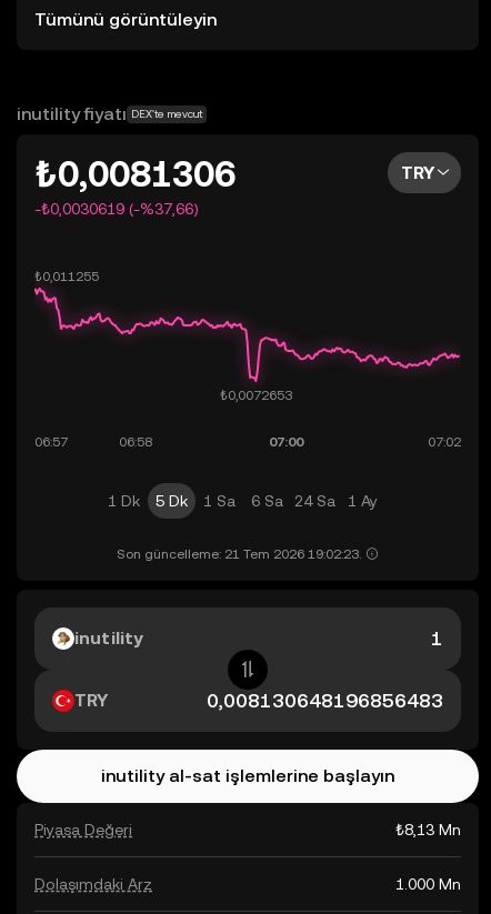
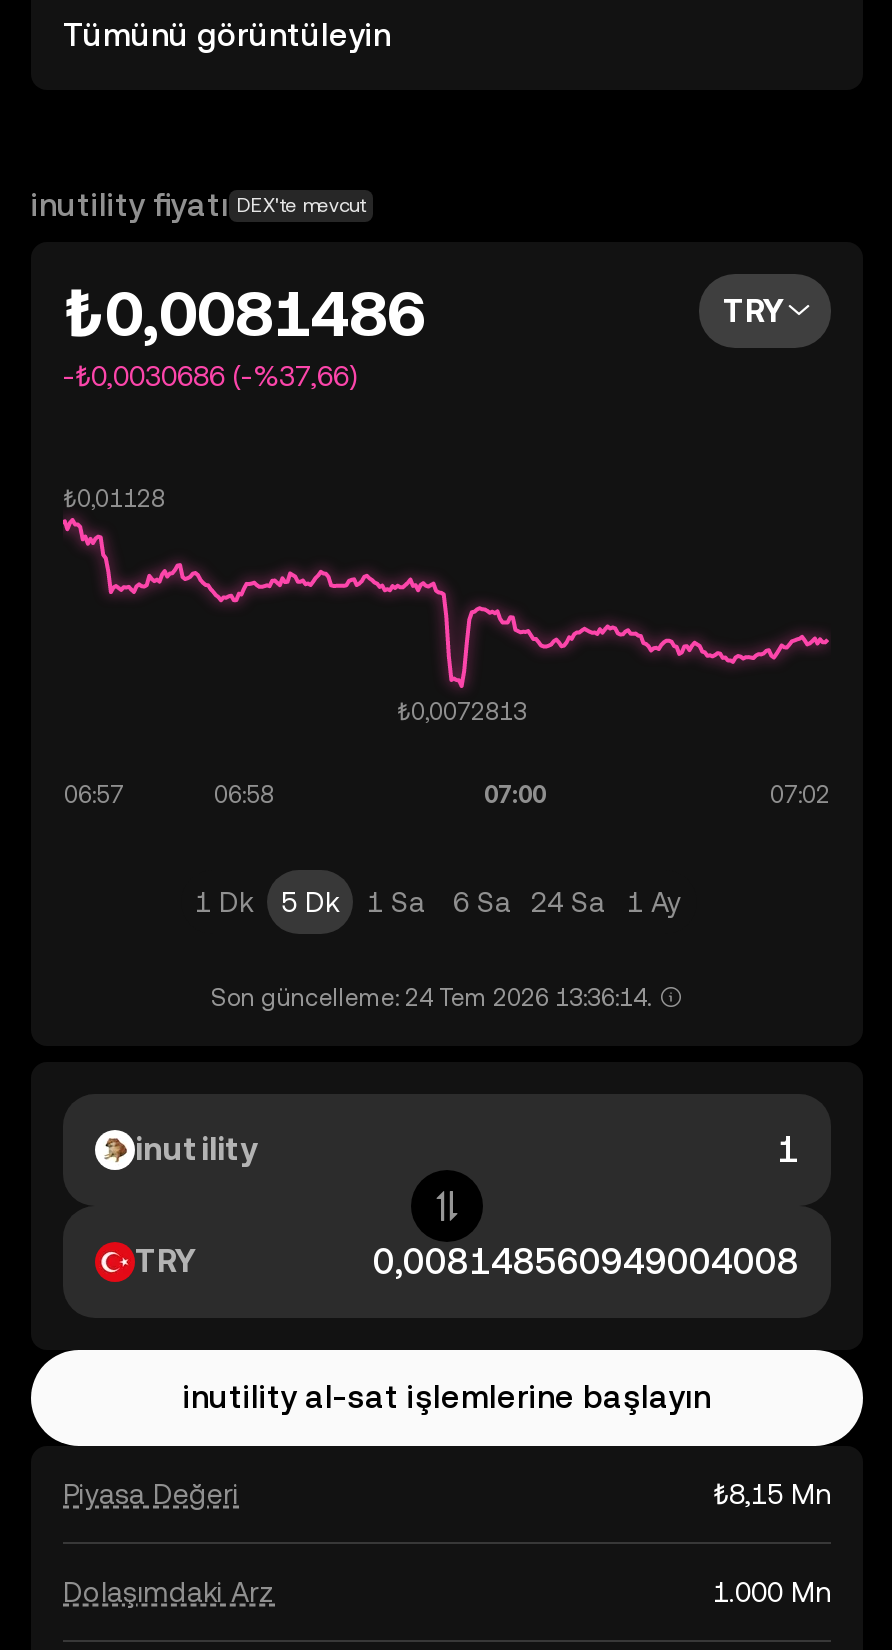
- ₺0,0081306
+ ₺0,0081486

- -₺0,0030619 (-%37,66)
+ -₺0,0030686 (-%37,66)

- Son güncelleme: 21 Tem 2026 19:02:23.
+ Son güncelleme: 24 Tem 2026 13:36:14.

- ₺8,13 Mn
+ ₺8,15 Mn
